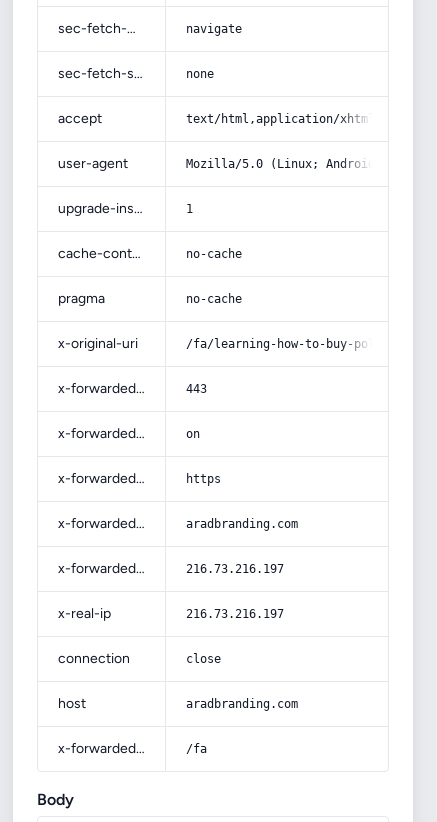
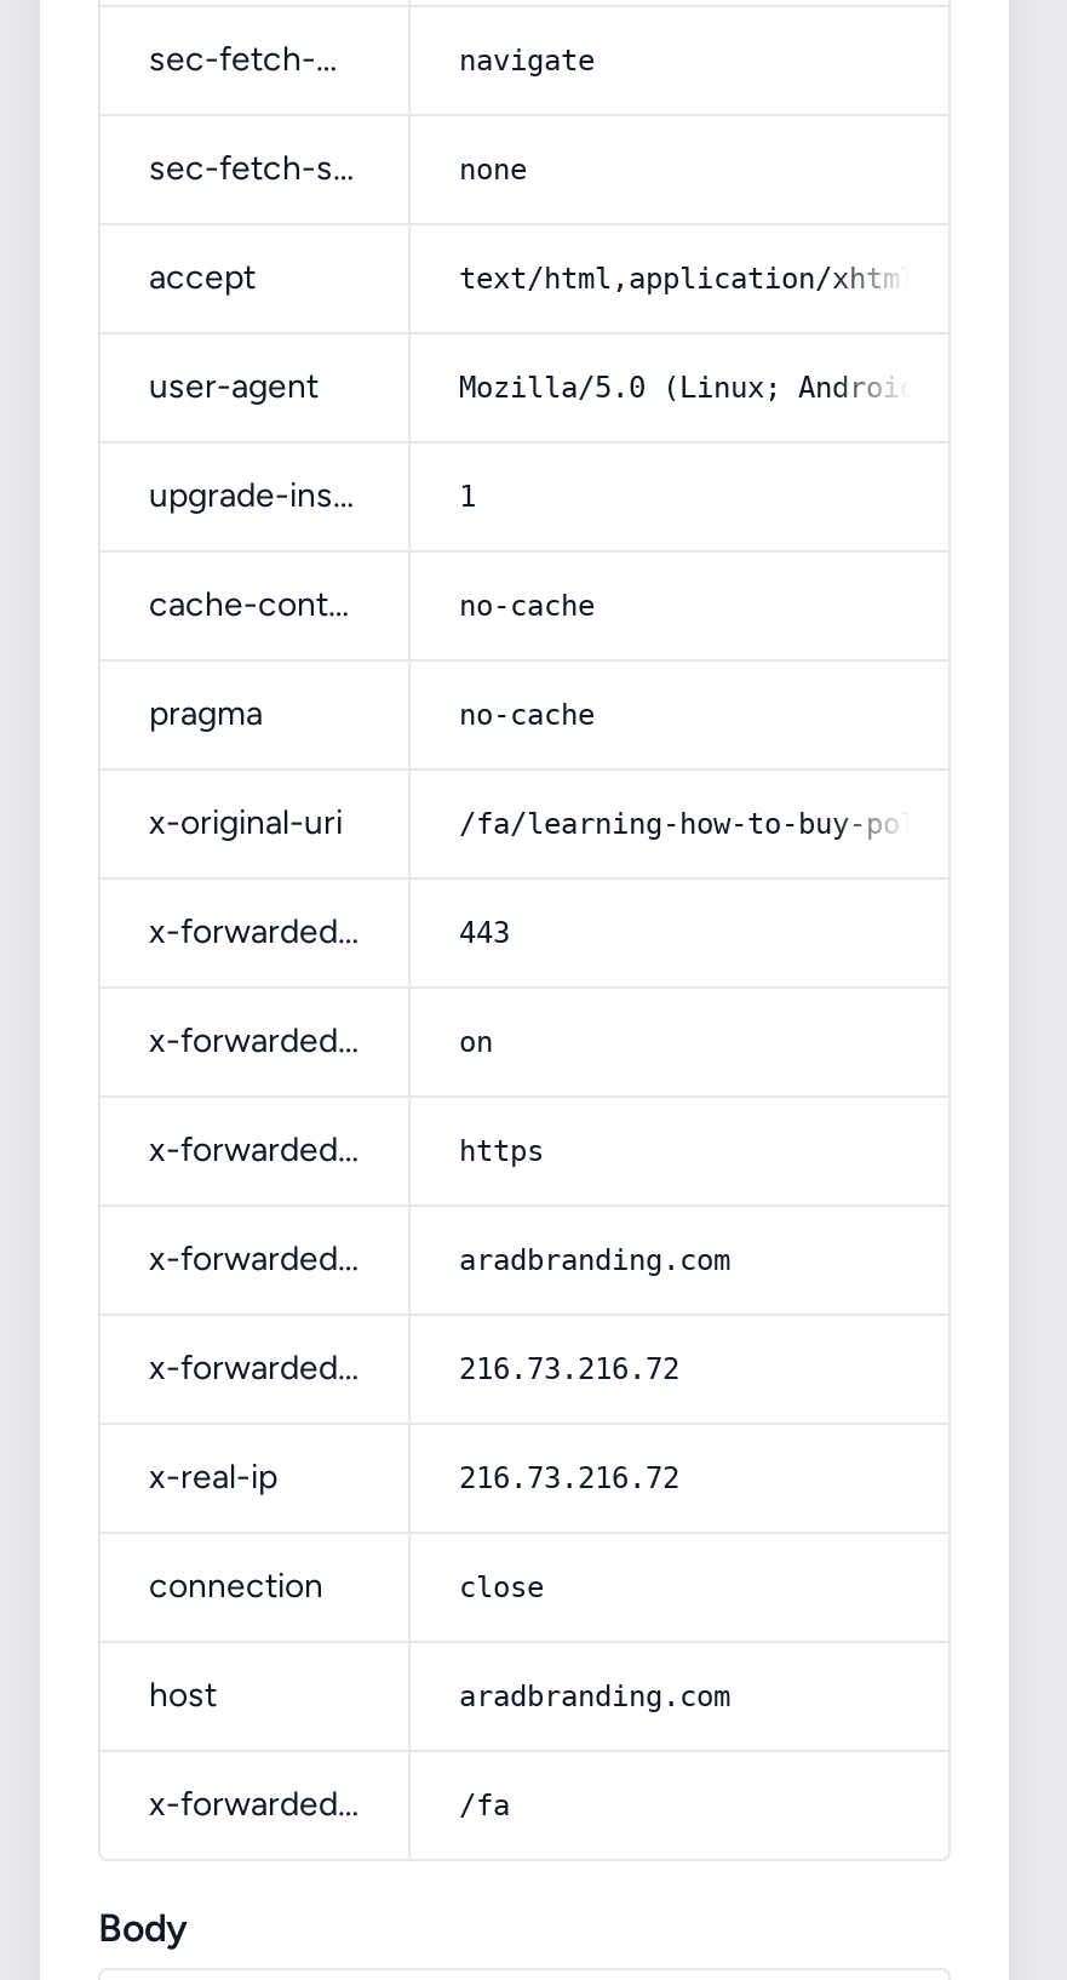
- 216.73.216.197
+ 216.73.216.72

- 216.73.216.197
+ 216.73.216.72
